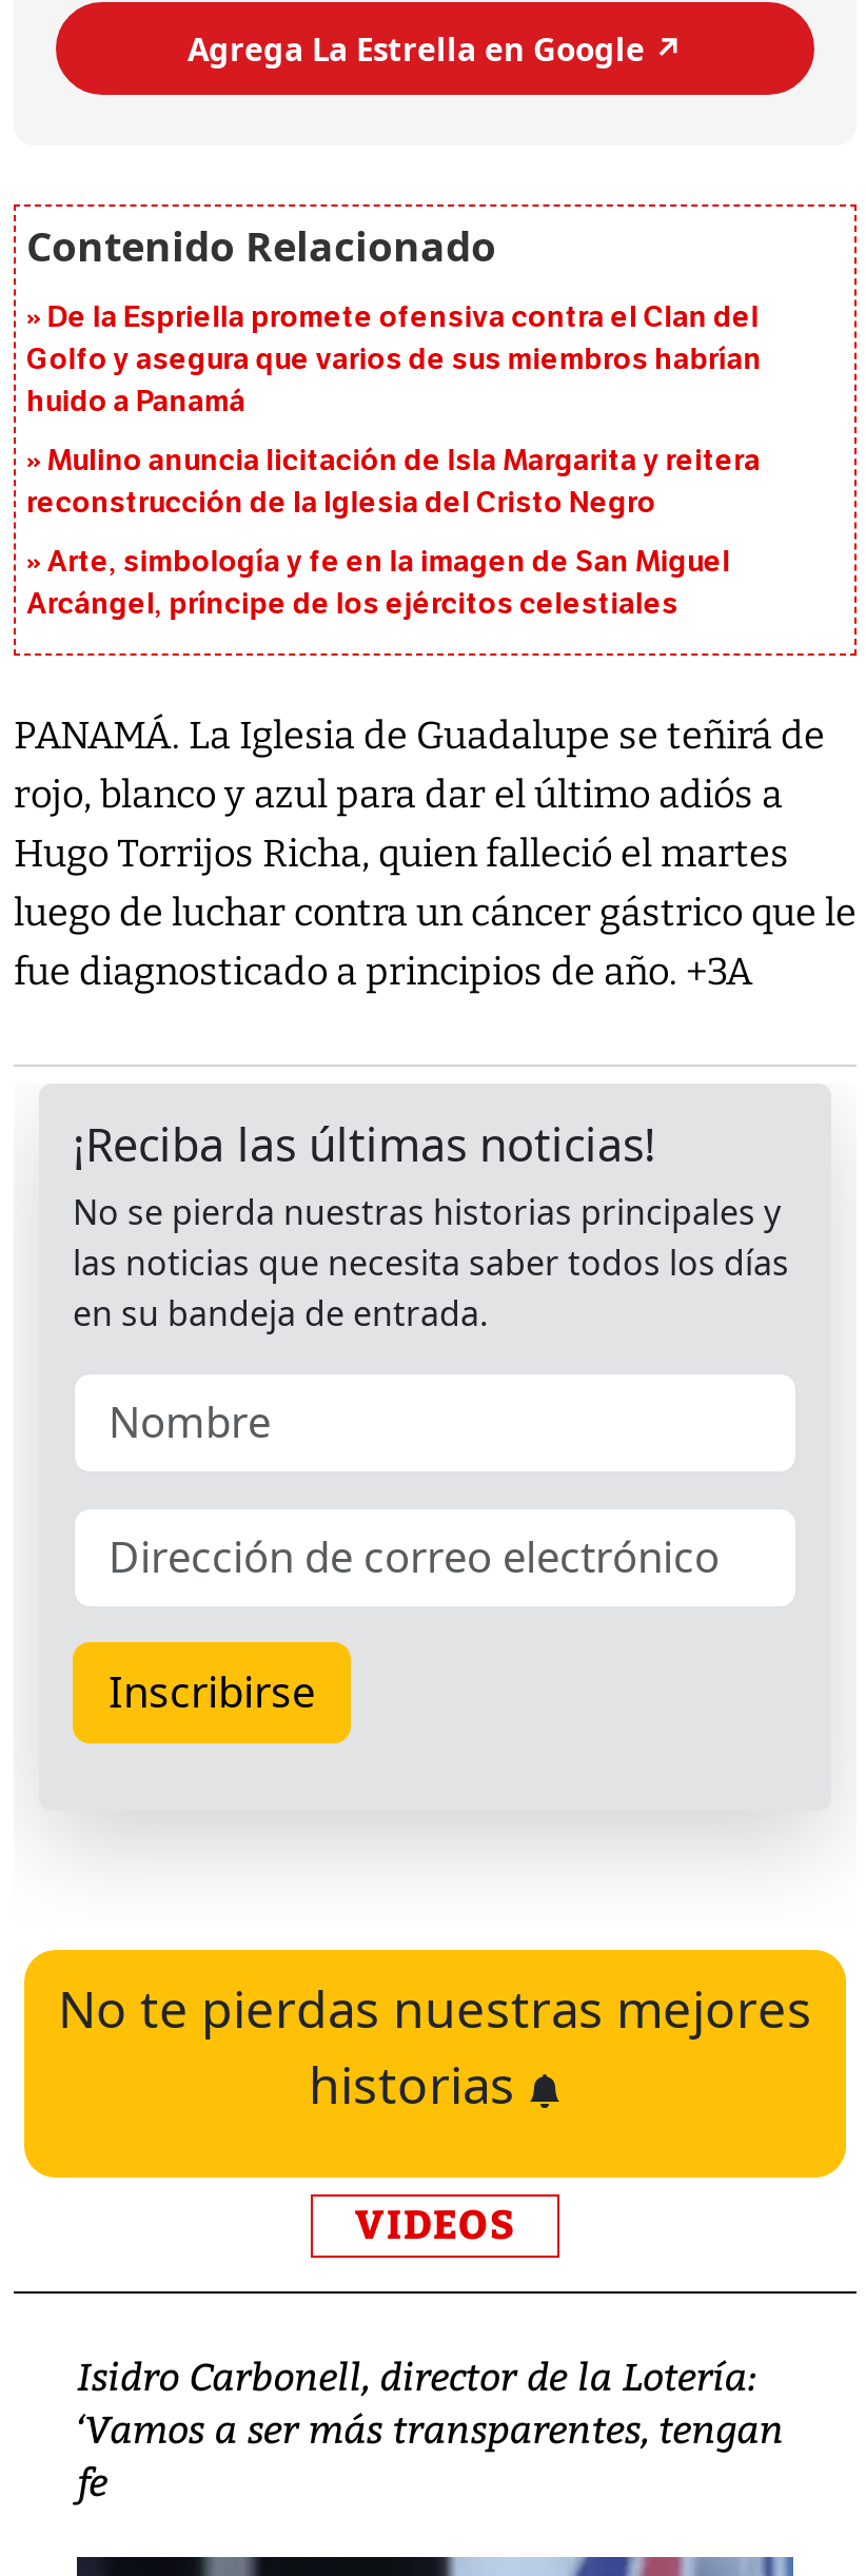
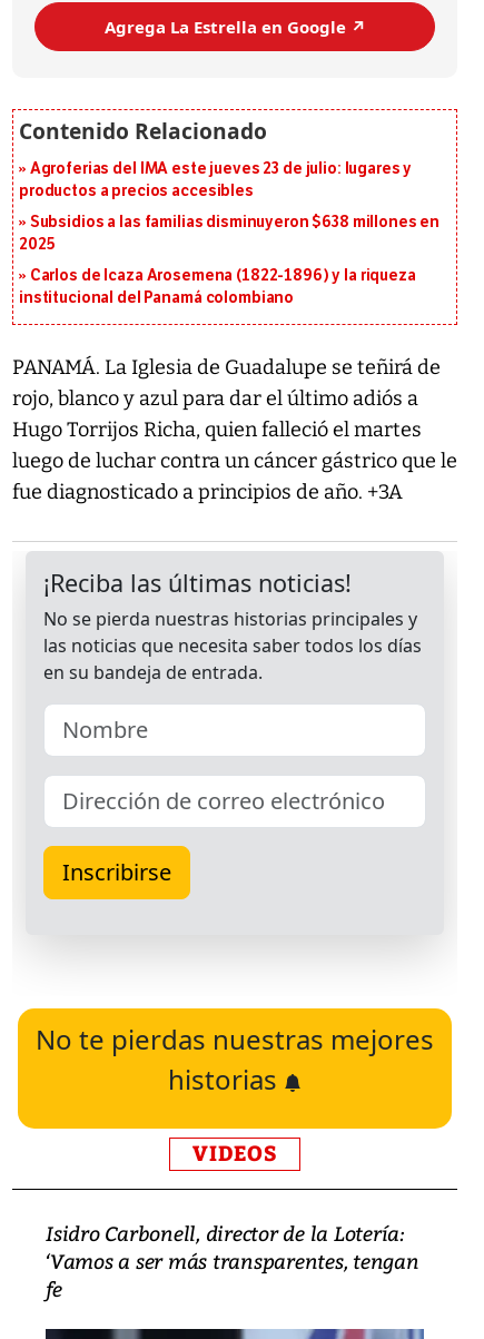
- De la Espriella promete ofensiva contra el Clan del
- Golfo y asegura que varios de sus miembros habrían
- huido a Panamá
+ Agroferias del IMA este jueves 23 de julio: lugares y
+ productos a precios accesibles

- Mulino anuncia licitación de Isla Margarita y reitera
- reconstrucción de la Iglesia del Cristo Negro
+ Subsidios a las familias disminuyeron $638 millones en
+ 2025

- Arte, simbología y fe en la imagen de San Miguel
- Arcángel, príncipe de los ejércitos celestiales
+ Carlos de Icaza Arosemena (1822-1896) y la riqueza
+ institucional del Panamá colombiano
